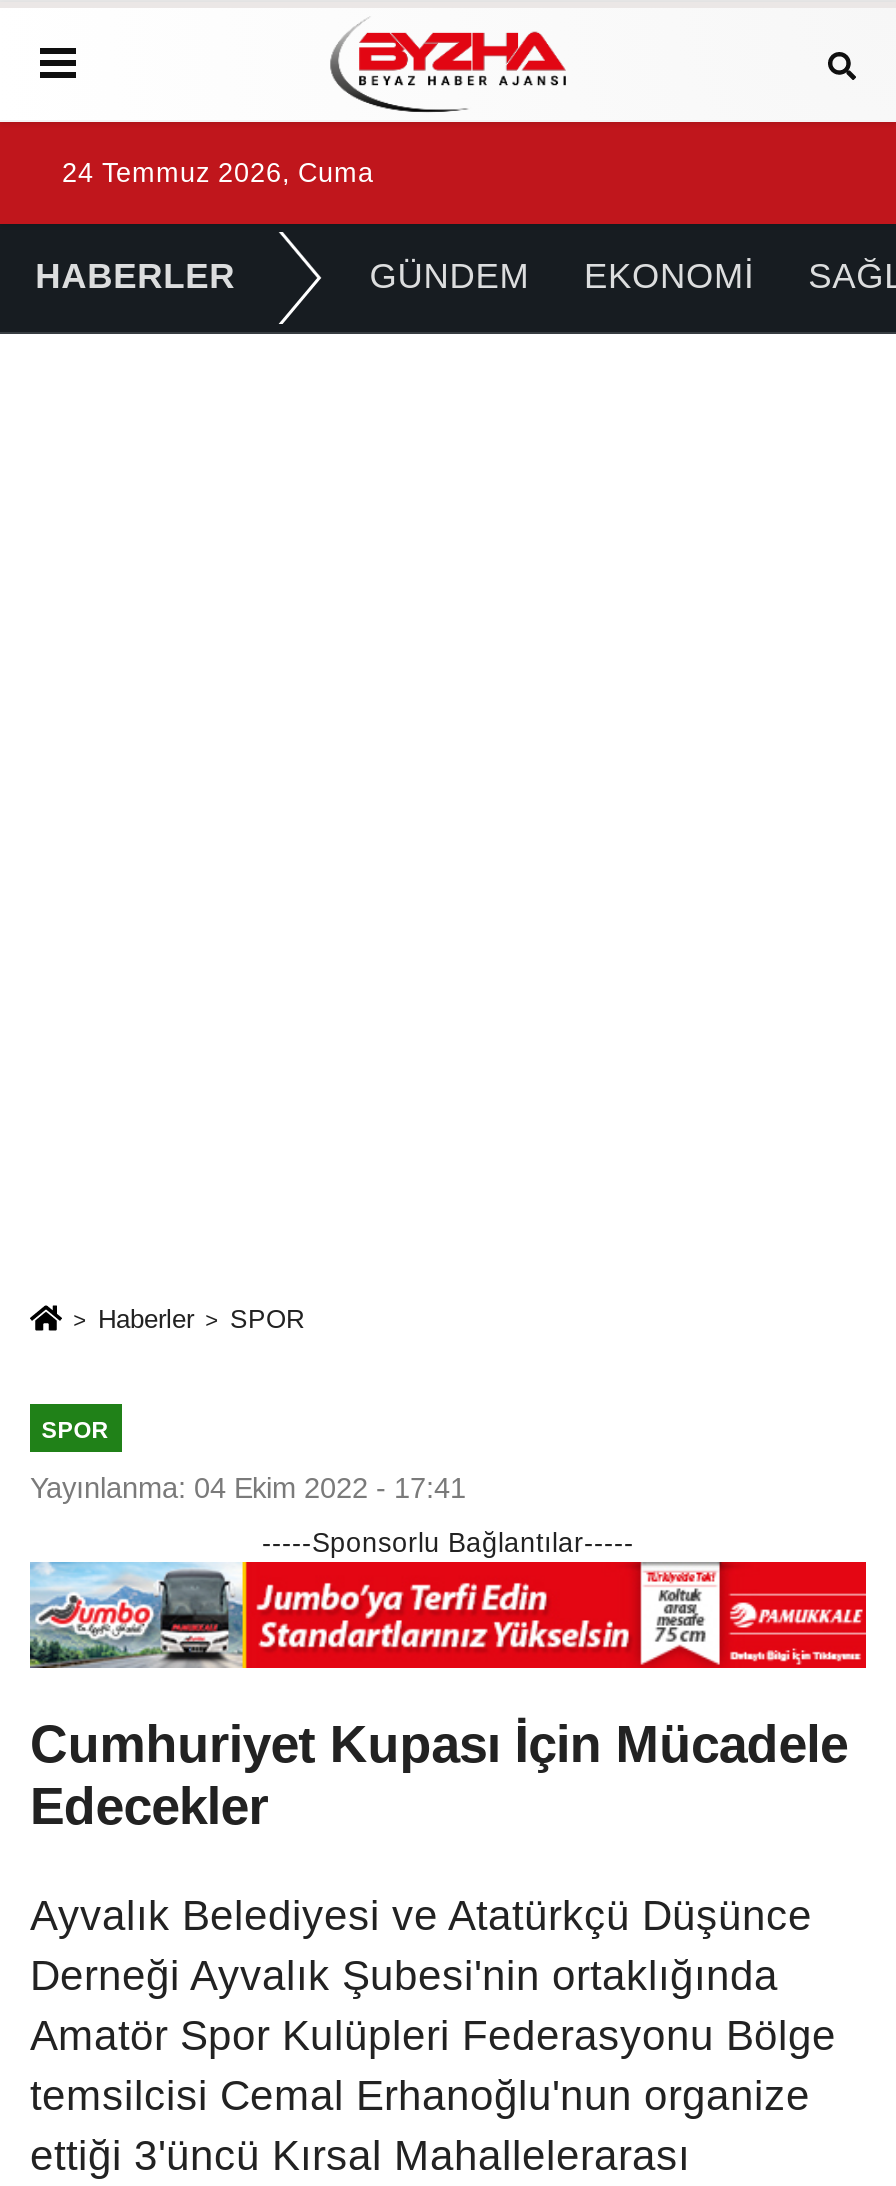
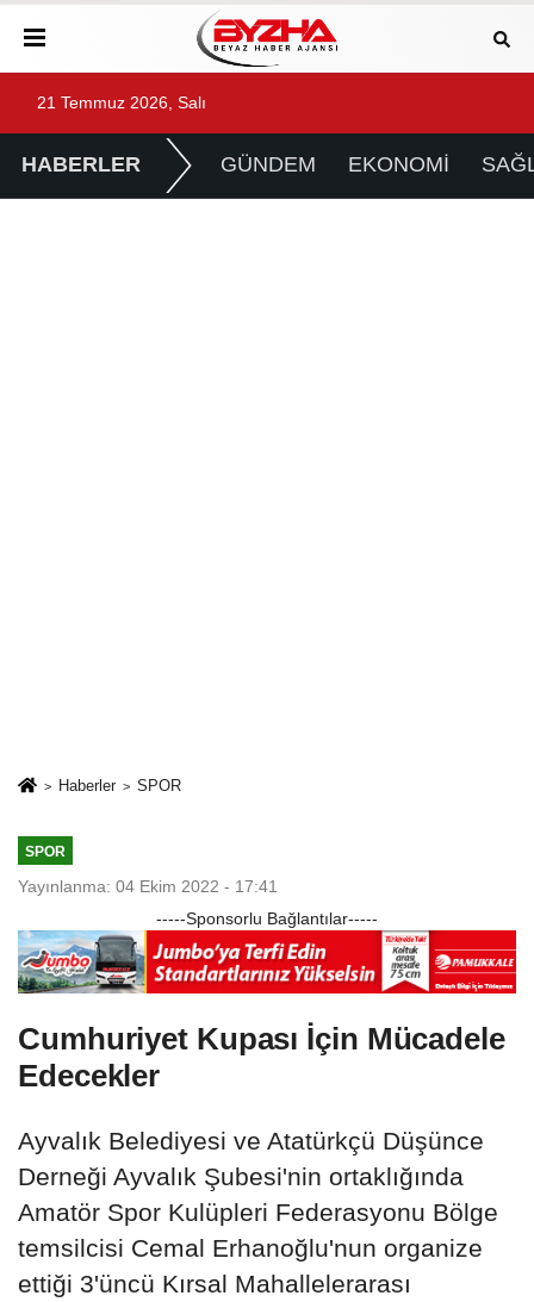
- 24 Temmuz 2026, Cuma
+ 21 Temmuz 2026, Salı
